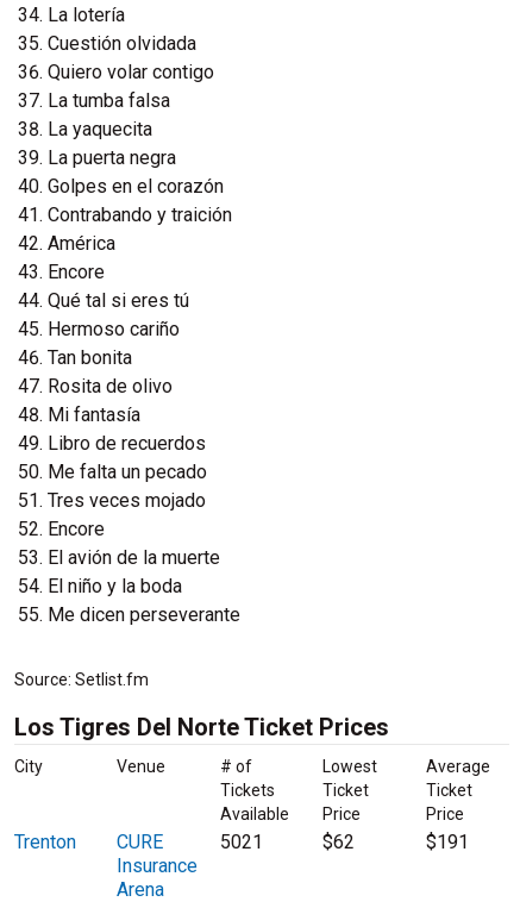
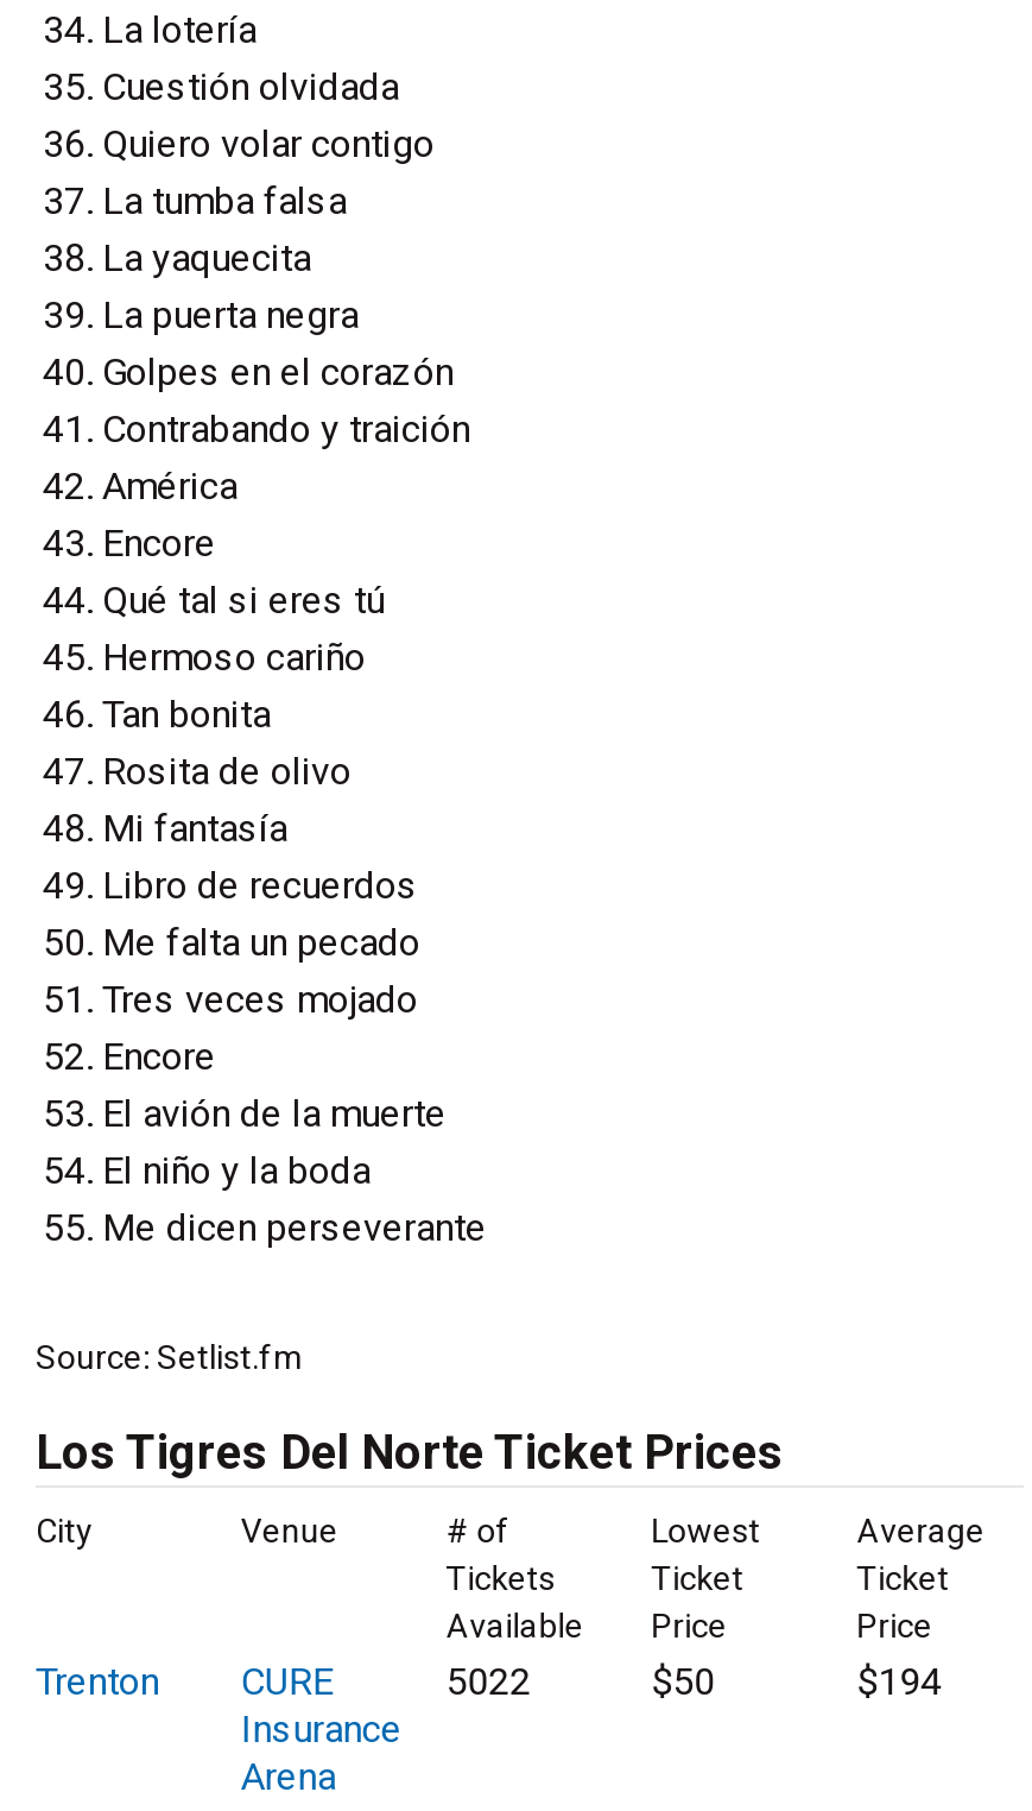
- 5021
+ 5022

- $62
+ $50

- $191
+ $194
